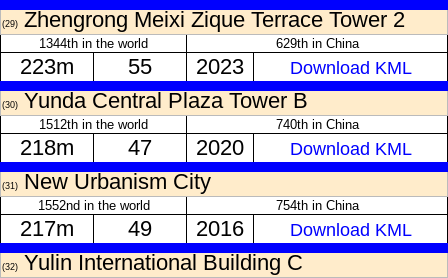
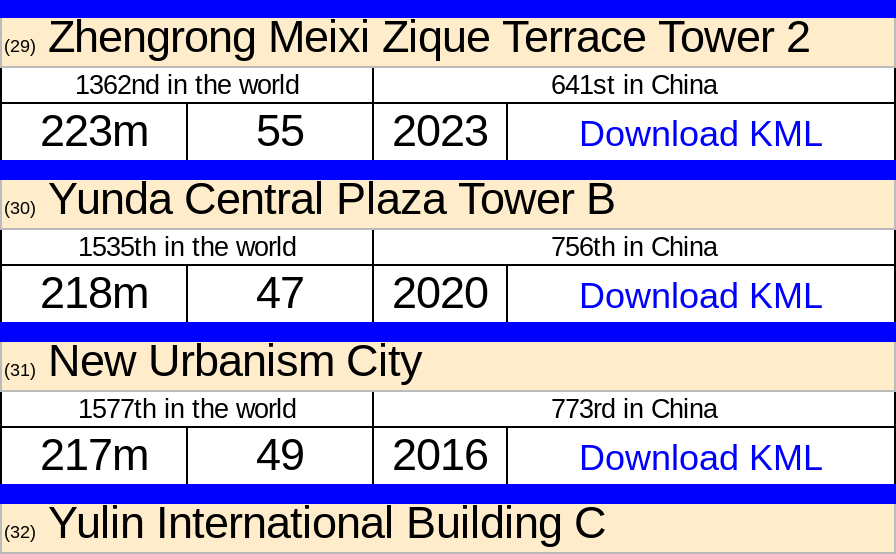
- 1344th in the world
+ 1362nd in the world

- 629th in China
+ 641st in China

- 1512th in the world
+ 1535th in the world

- 740th in China
+ 756th in China

- 1552nd in the world
+ 1577th in the world

- 754th in China
+ 773rd in China
